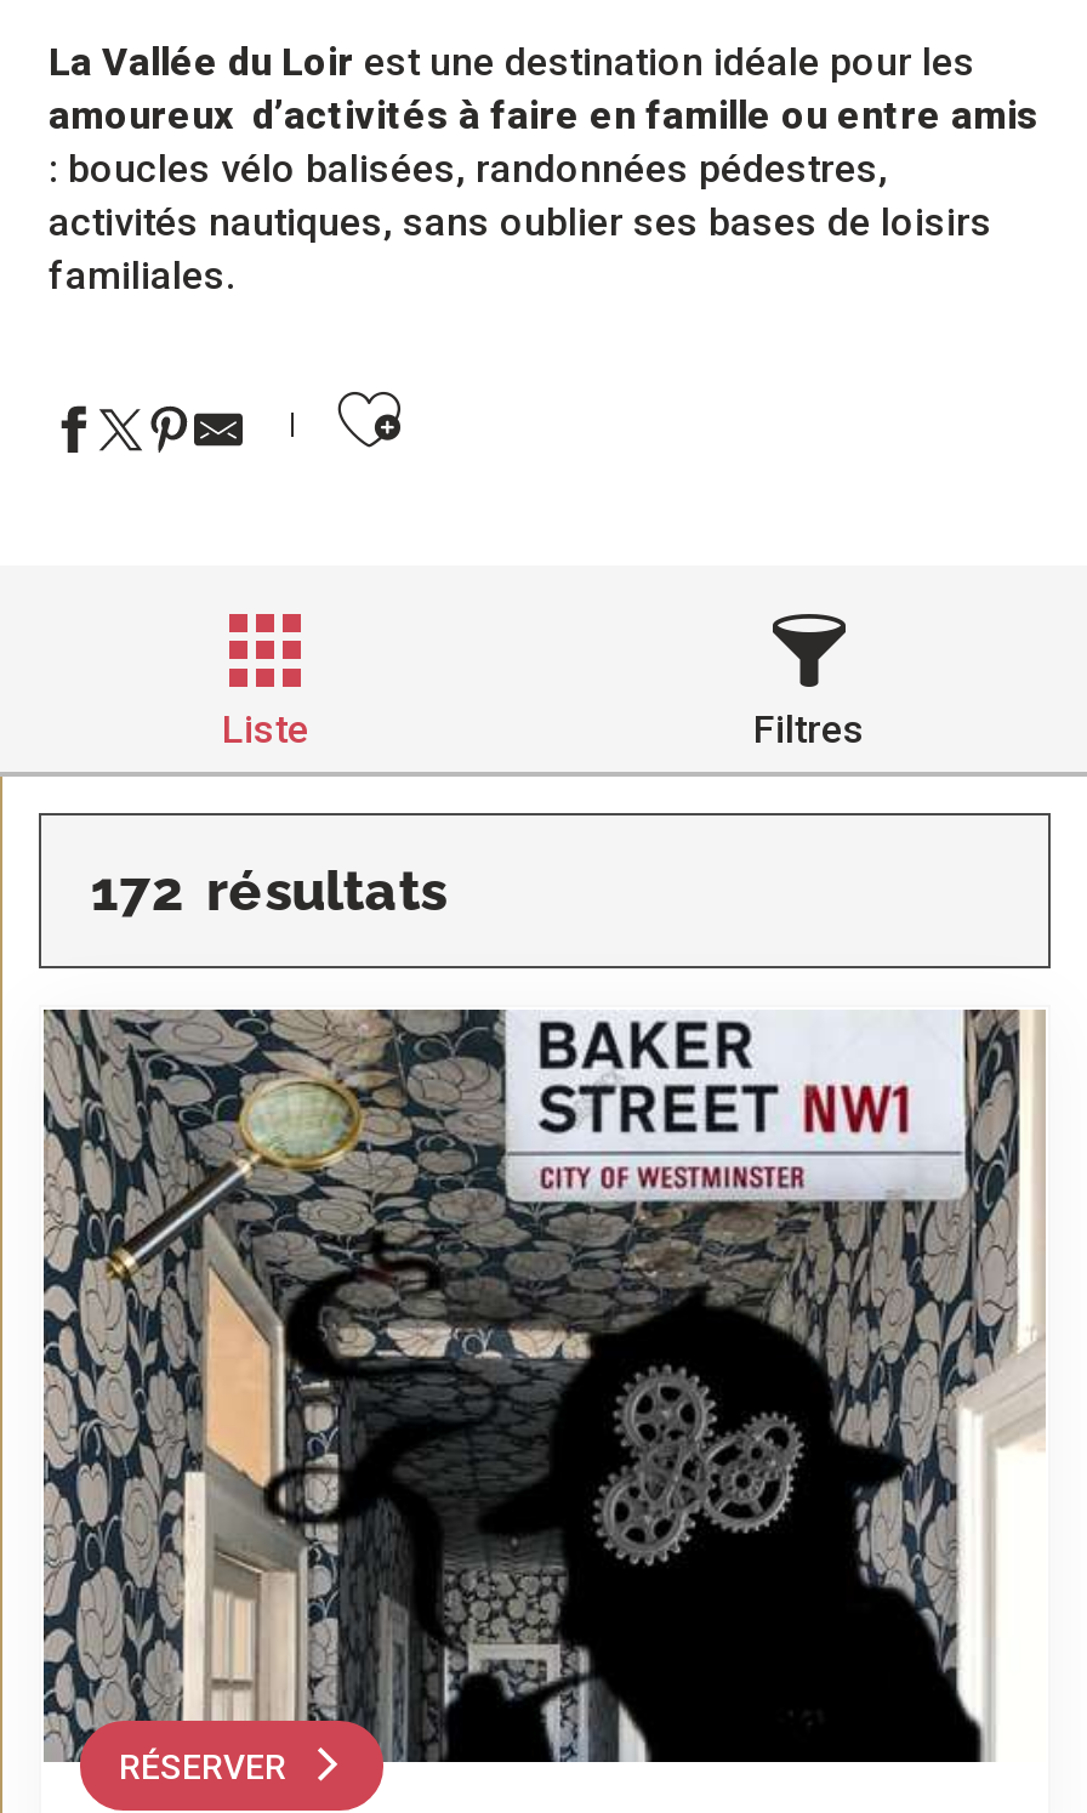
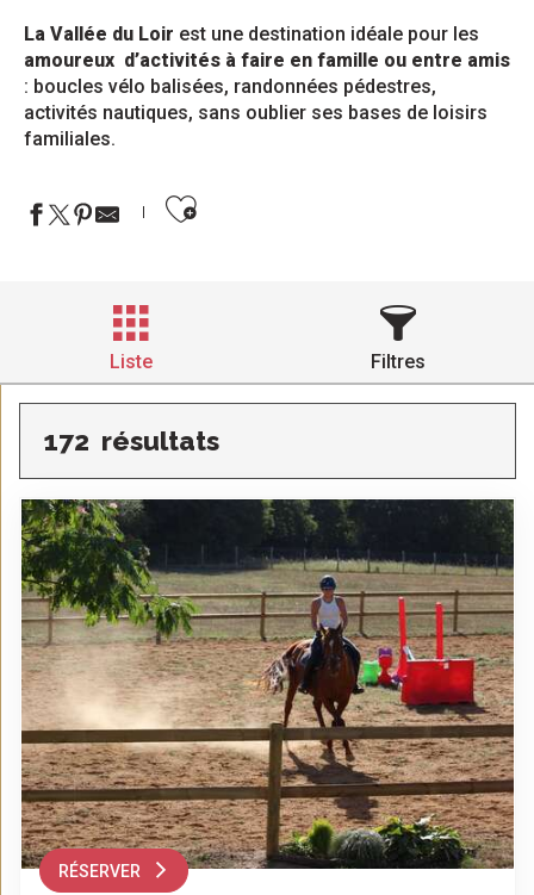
- [image]
+ [image]
